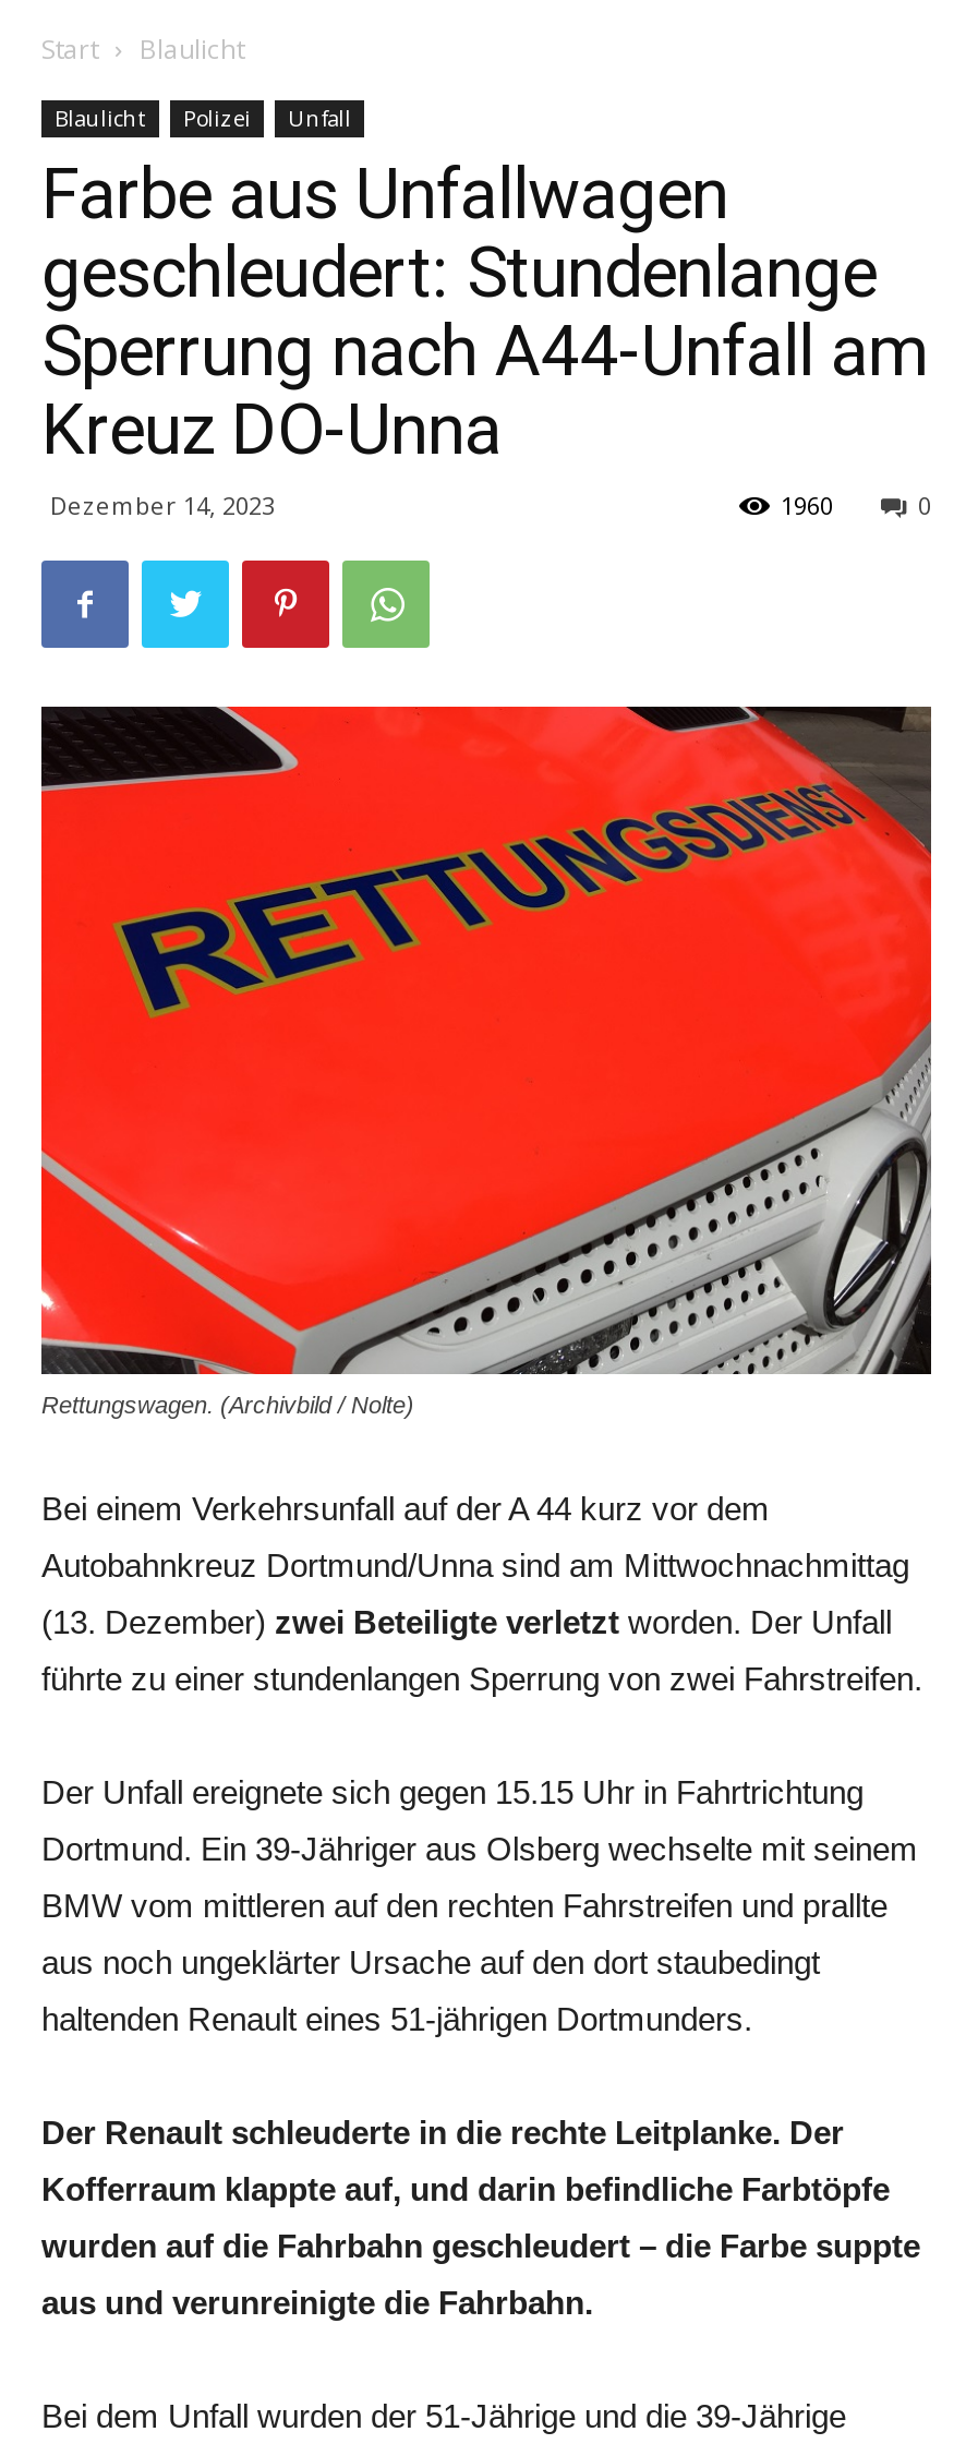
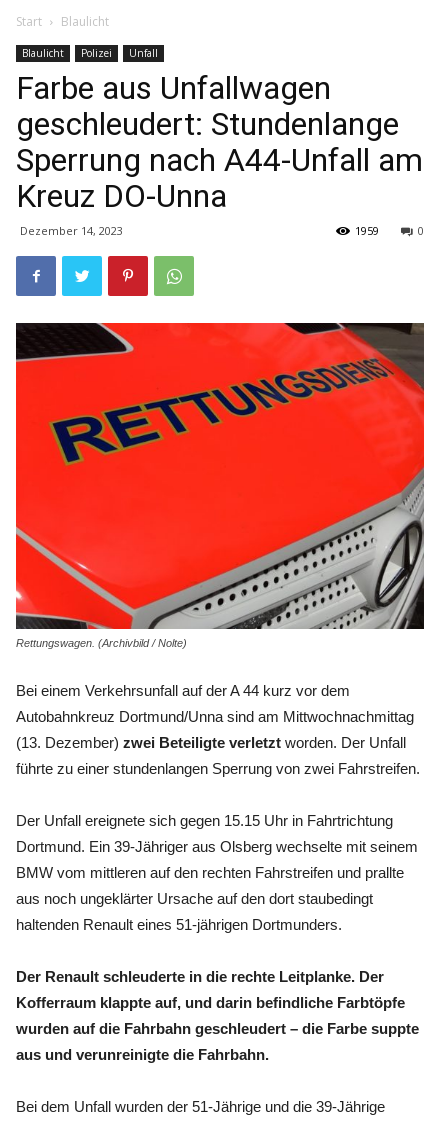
- 1960
+ 1959
